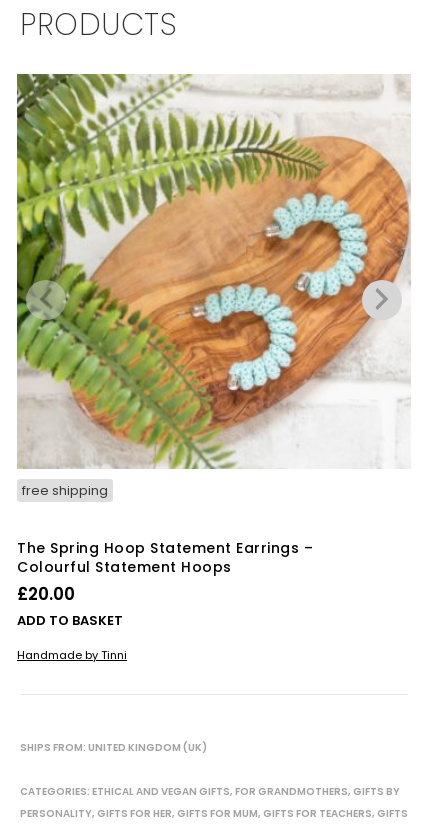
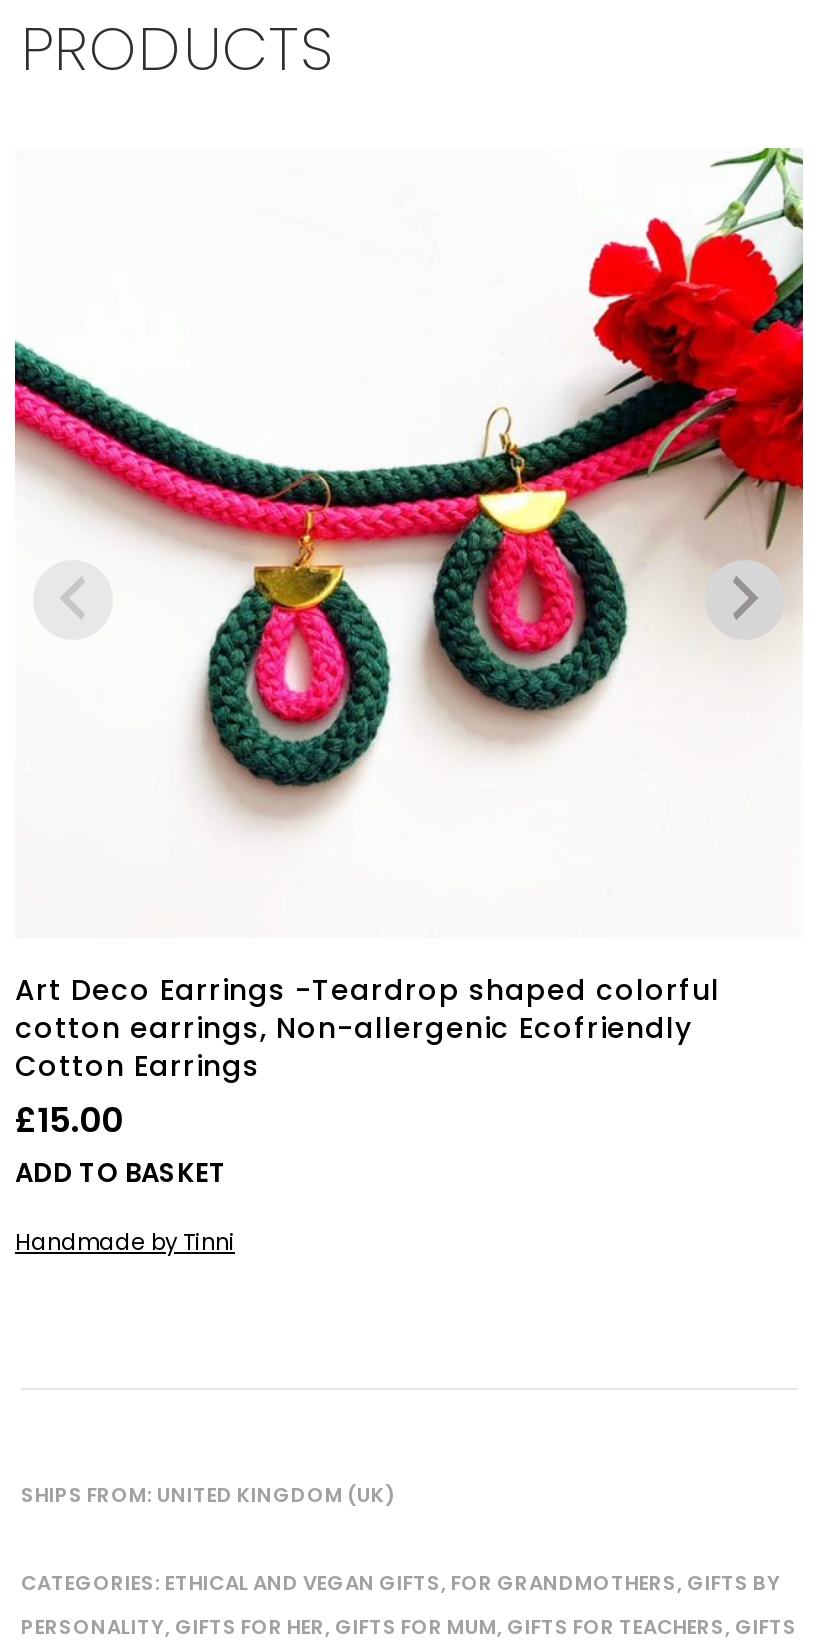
- [image]
+ [image]

- free shipping
- The Spring Hoop Statement Earrings –
- Colourful Statement Hoops
- £20.00
+ Art Deco Earrings -Teardrop shaped colorful
+ cotton earrings, Non-allergenic Ecofriendly
+ Cotton Earrings
+ £15.00

moved up: ADD TO BASKET | Handmade by Tinni
